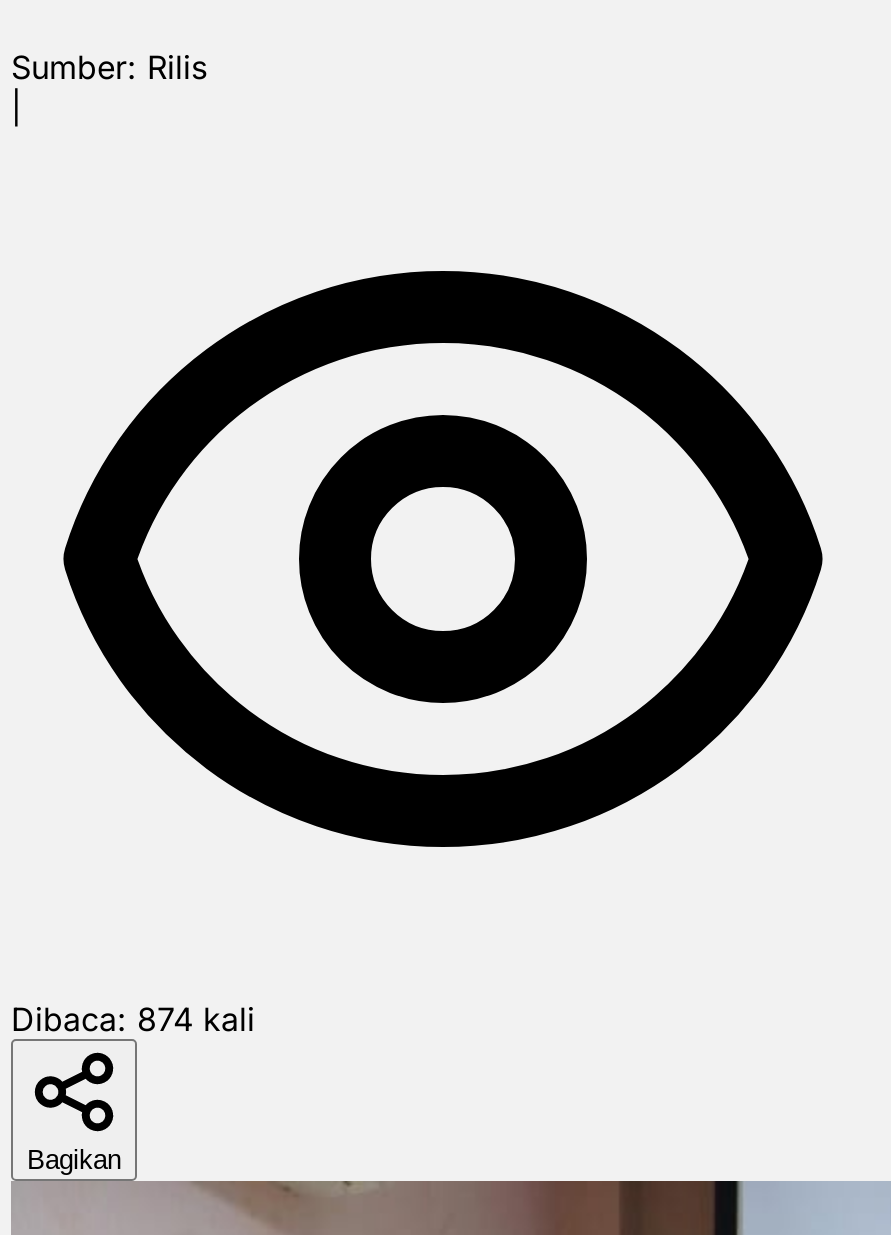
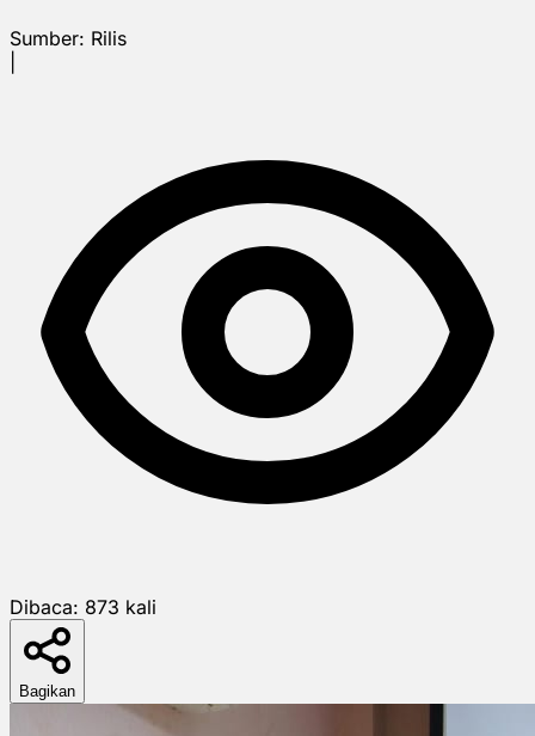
- Dibaca: 874 kali
+ Dibaca: 873 kali
